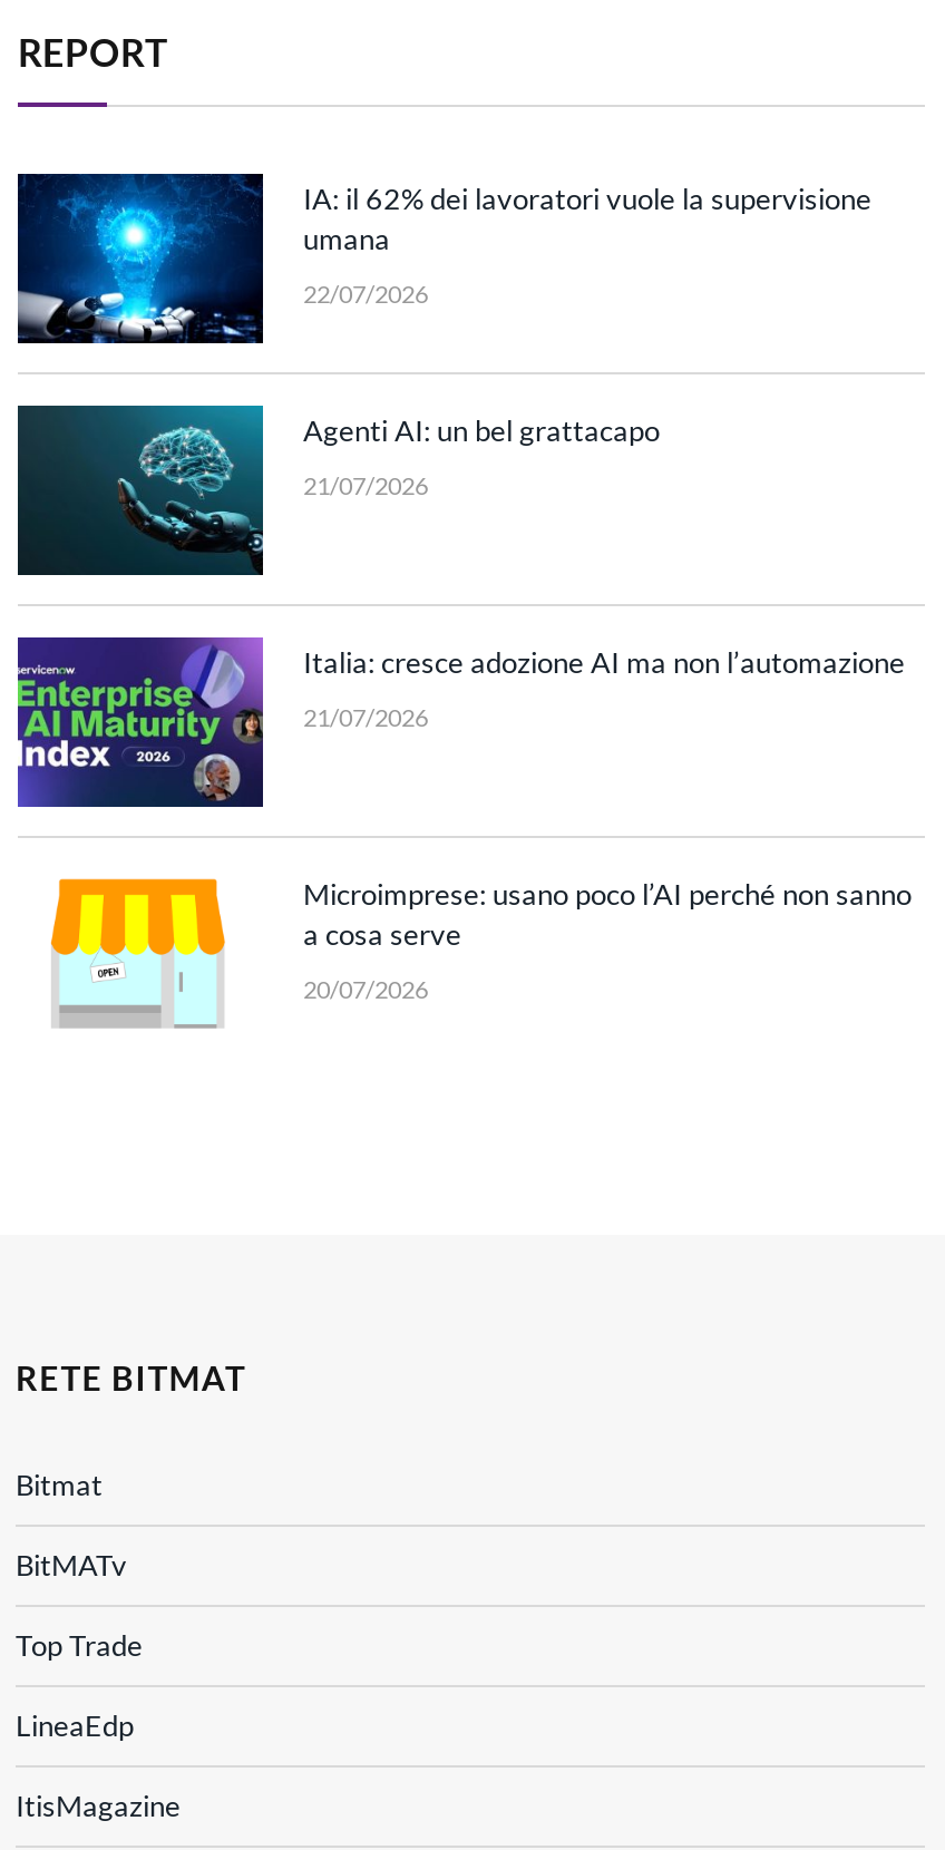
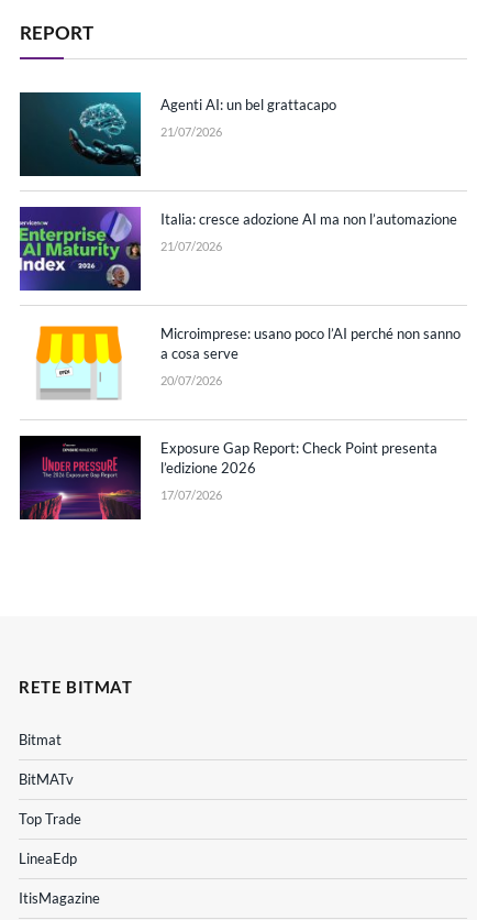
- [image]
- IA: il 62% dei lavoratori vuole la supervisione
- umana
- 22/07/2026

moved up: [image] | Agenti AI: un bel grattacapo | 21/07/2026 | Italia: cresce adozione AI ma non l’automazione | 21/07/2026 | Microimprese: usano poco l’AI perché non sanno | a cosa serve | 20/07/2026

+ [image]
+ Exposure Gap Report: Check Point presenta
+ l’edizione 2026
+ 17/07/2026
